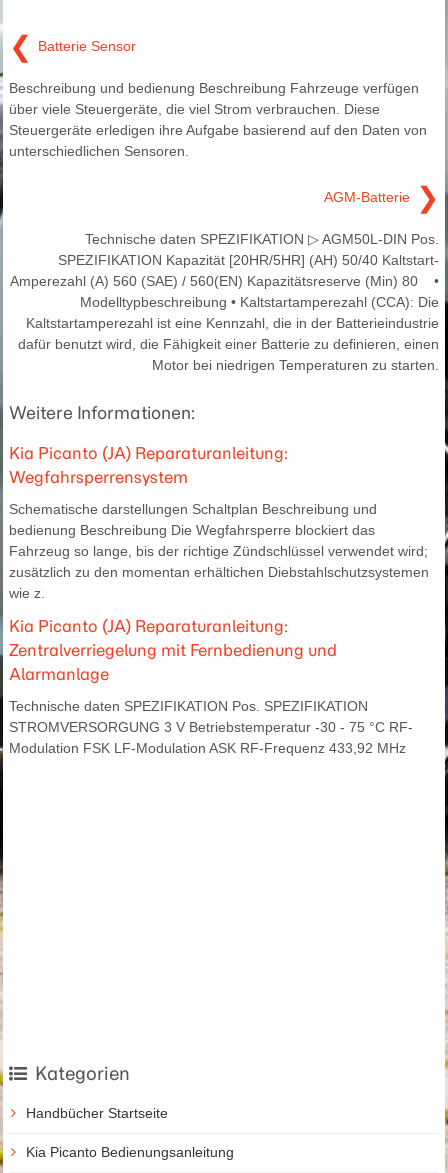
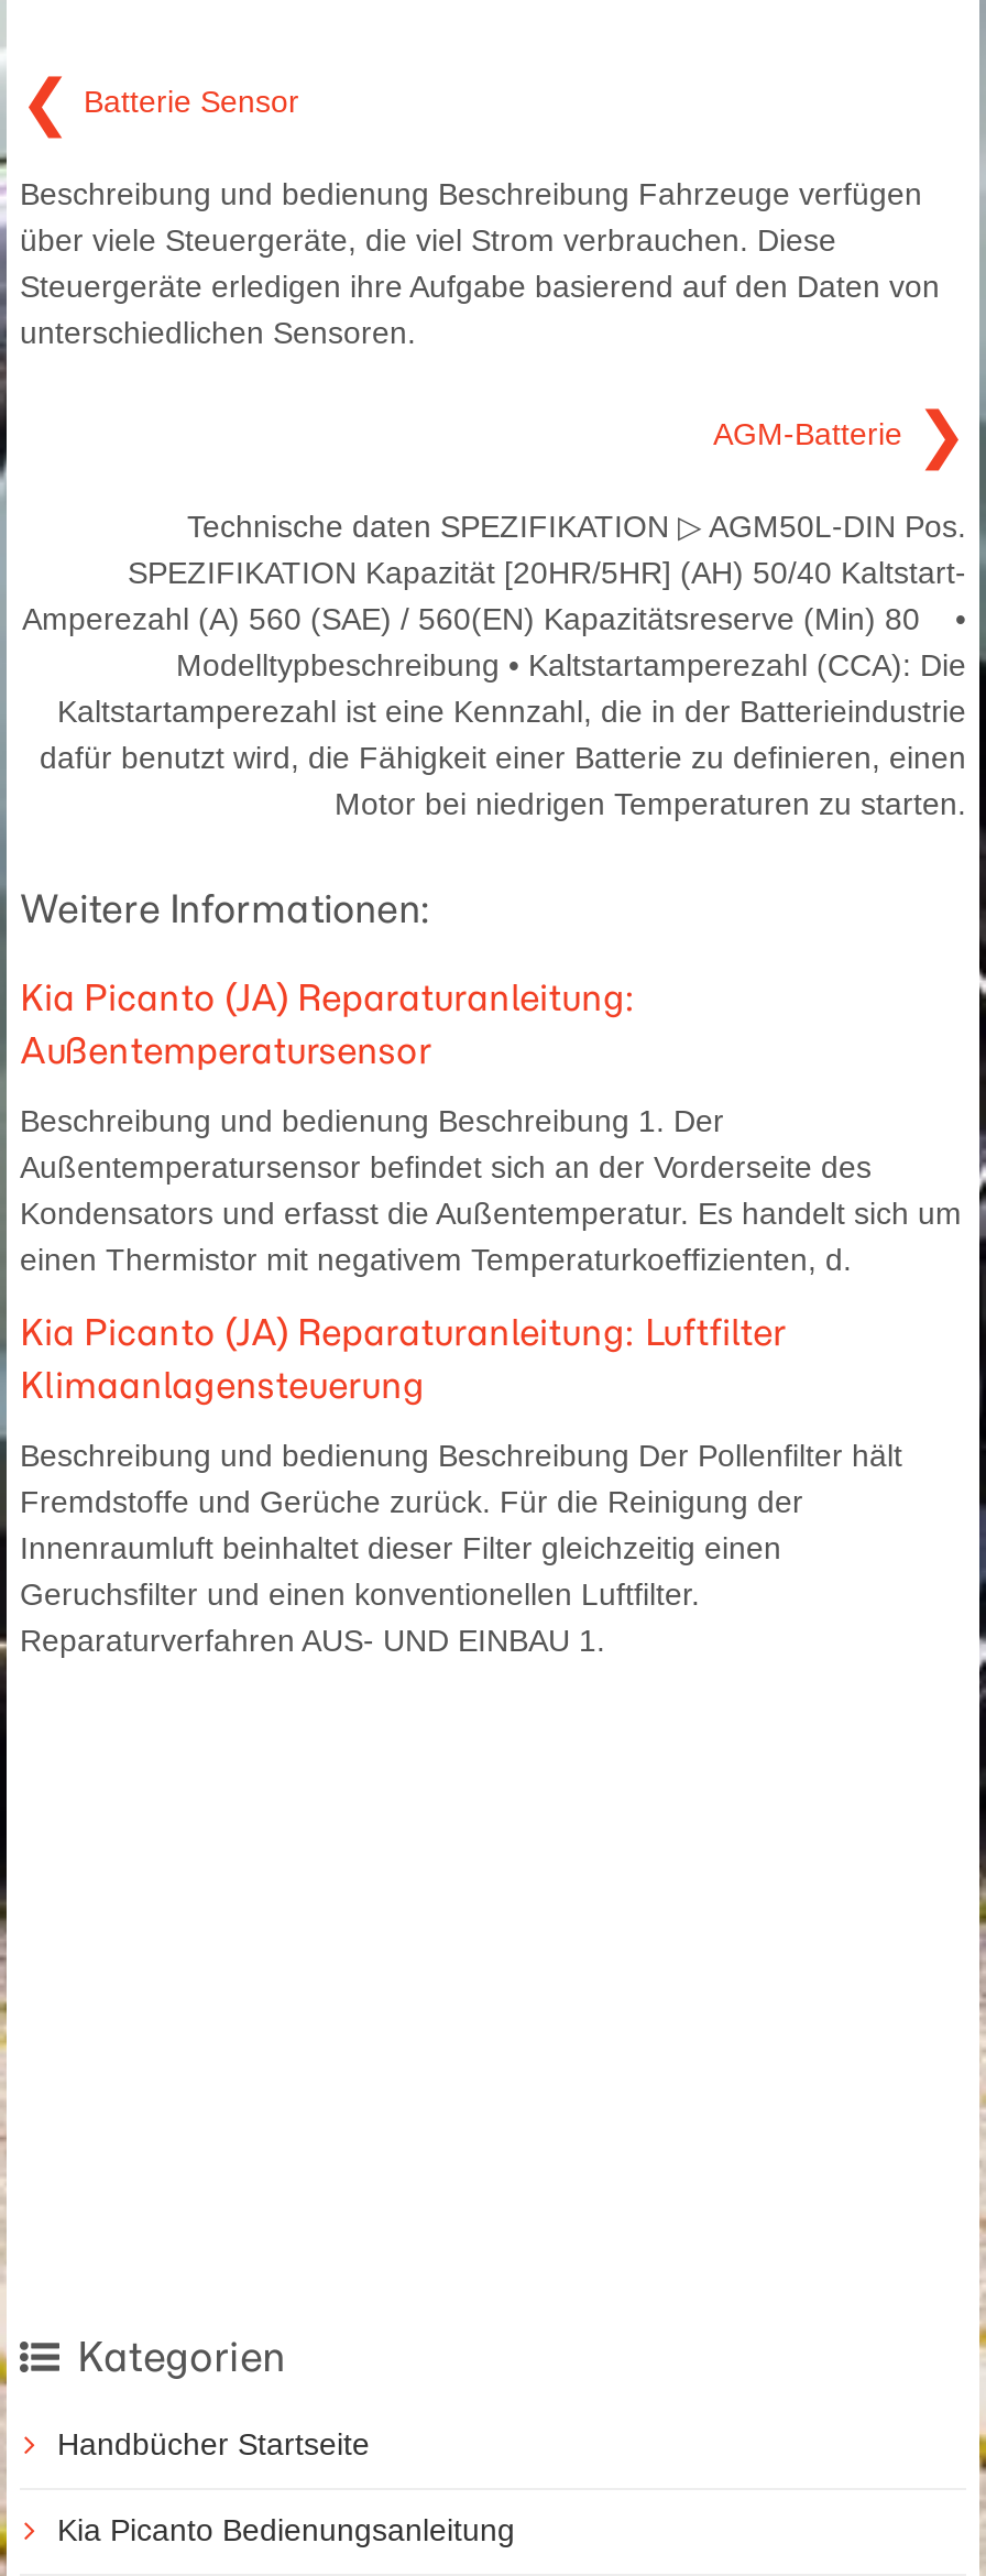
- Wegfahrsperrensystem
+ Außentemperatursensor

- Schematische darstellungen Schaltplan Beschreibung und
- bedienung Beschreibung Die Wegfahrsperre blockiert das
- Fahrzeug so lange, bis der richtige Zündschlüssel verwendet wird;
- zusätzlich zu den momentan erhältichen Diebstahlschutzsystemen
- wie z.
+ Beschreibung und bedienung Beschreibung 1. Der
+ Außentemperatursensor befindet sich an der Vorderseite des
+ Kondensators und erfasst die Außentemperatur. Es handelt sich um
+ einen Thermistor mit negativem Temperaturkoeffizienten, d.

- Kia Picanto (JA) Reparaturanleitung:
- Zentralverriegelung mit Fernbedienung und
- Alarmanlage
+ Kia Picanto (JA) Reparaturanleitung: Luftfilter
+ Klimaanlagensteuerung

- Technische daten SPEZIFIKATION Pos. SPEZIFIKATION
- STROMVERSORGUNG 3 V Betriebstemperatur -30 - 75 °C RF-
- Modulation FSK LF-Modulation ASK RF-Frequenz 433,92 MHz
+ Beschreibung und bedienung Beschreibung Der Pollenfilter hält
+ Fremdstoffe und Gerüche zurück. Für die Reinigung der
+ Innenraumluft beinhaltet dieser Filter gleichzeitig einen
+ Geruchsfilter und einen konventionellen Luftfilter.
+ Reparaturverfahren AUS- UND EINBAU 1.
